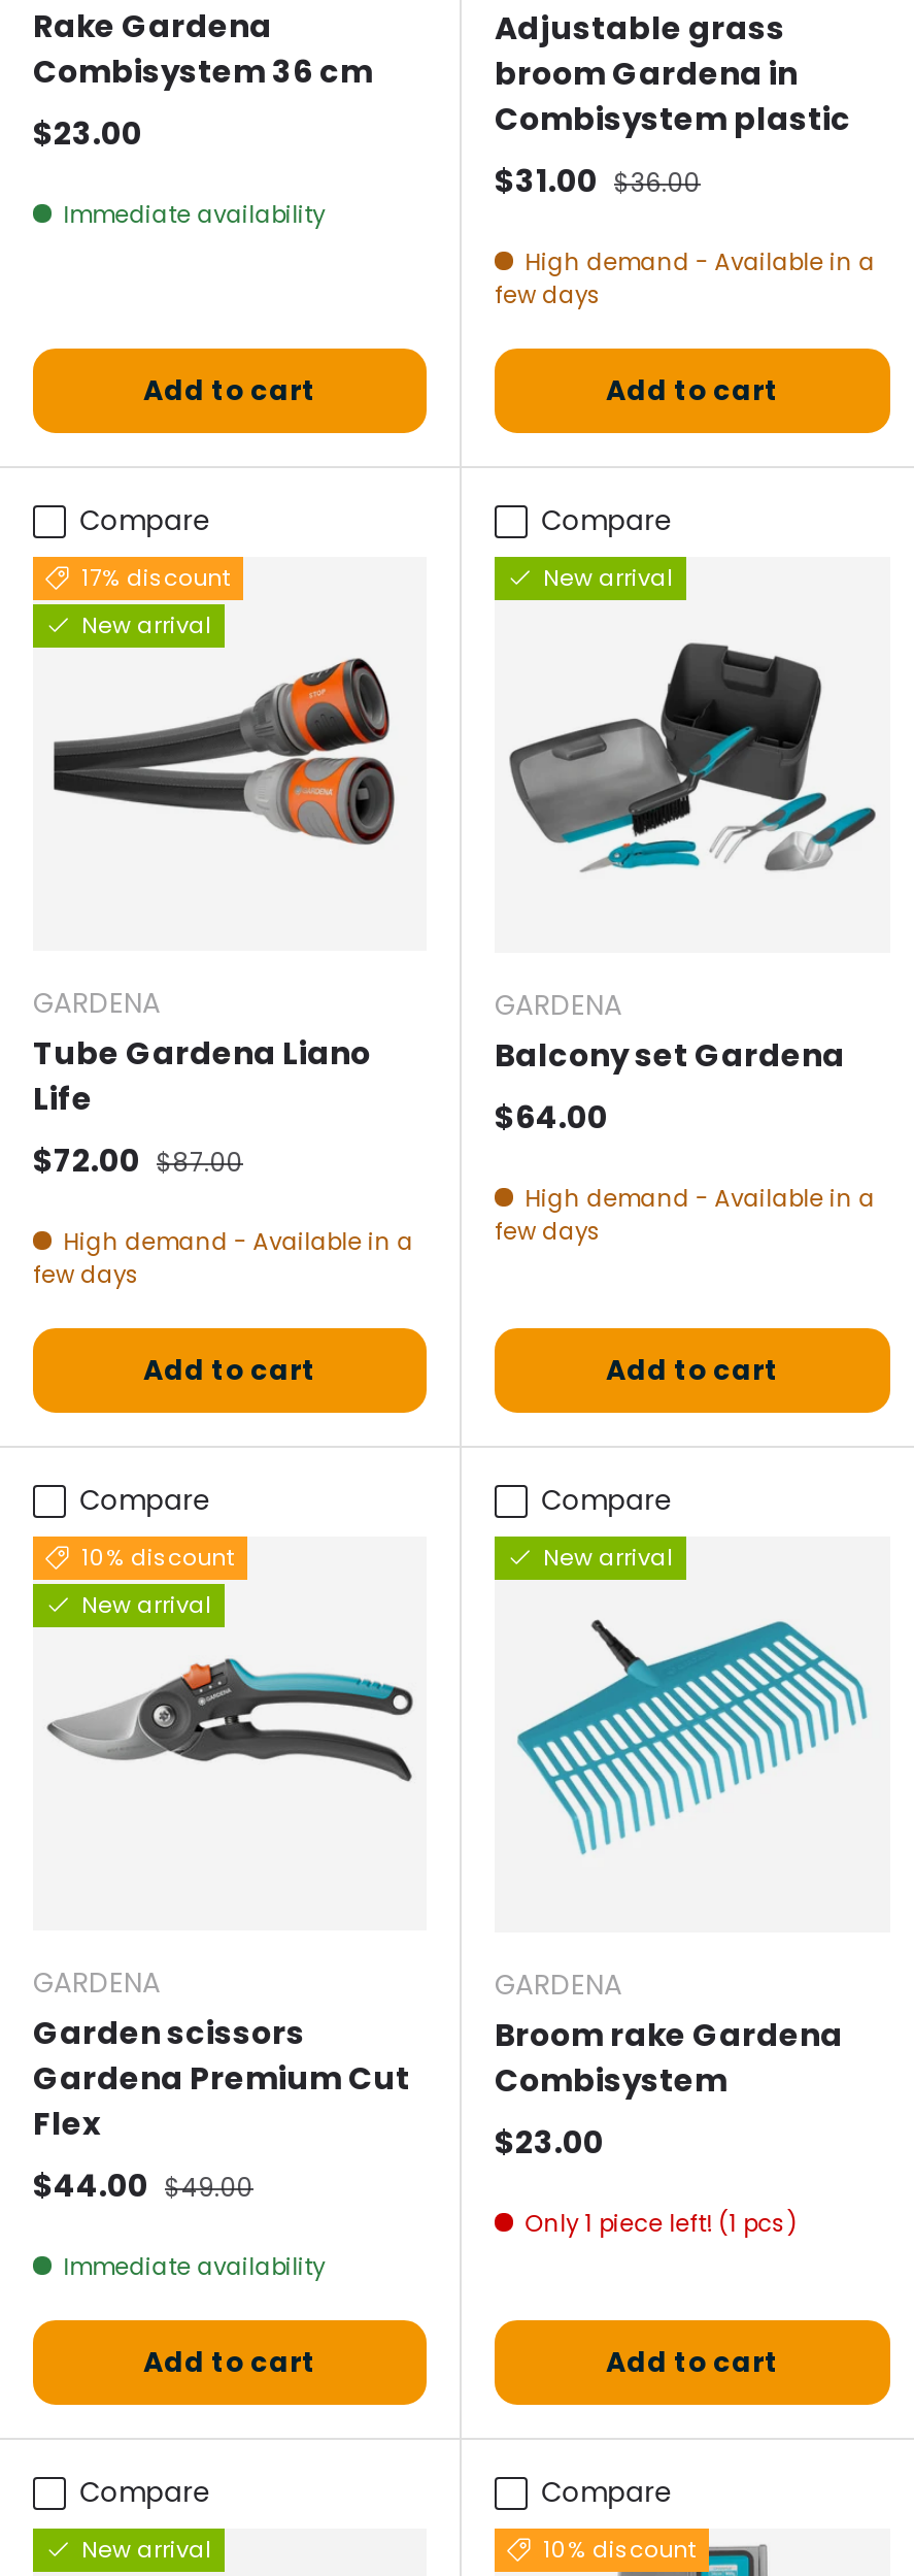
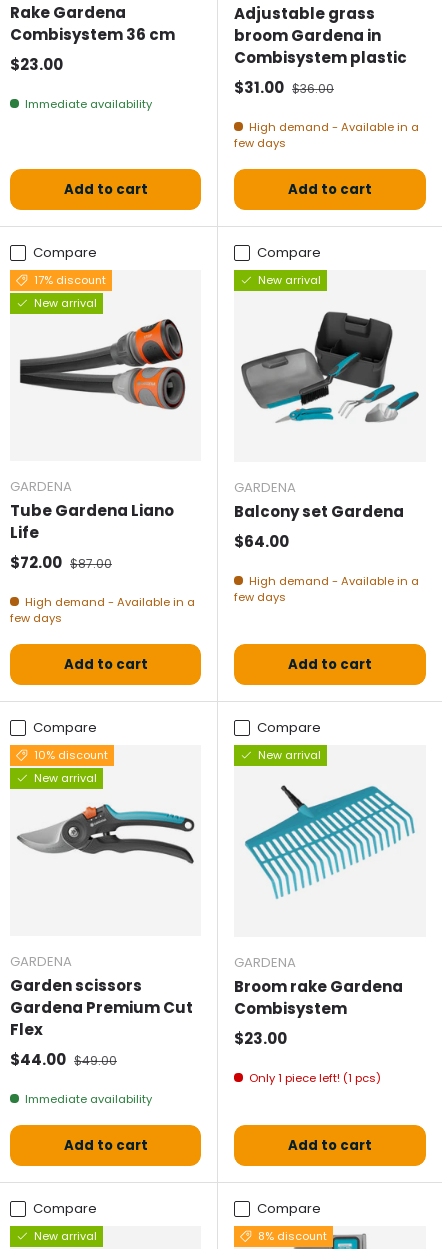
- 10% discount
+ 8% discount
